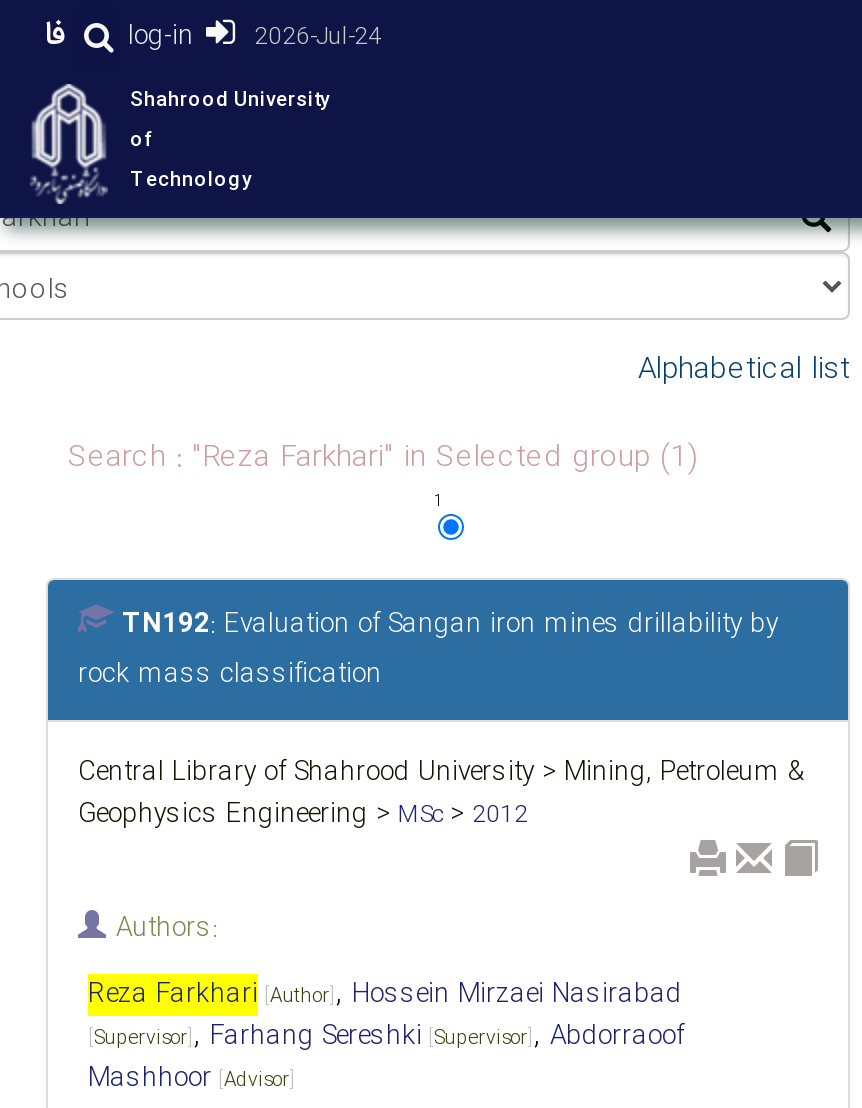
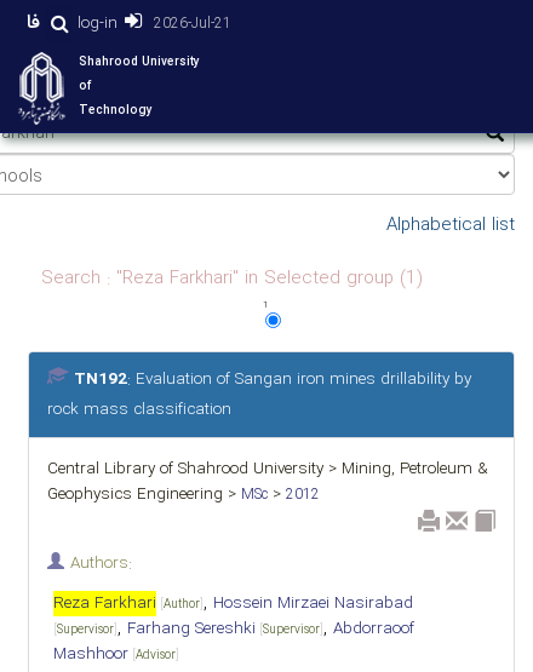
- 2026-Jul-24
+ 2026-Jul-21
